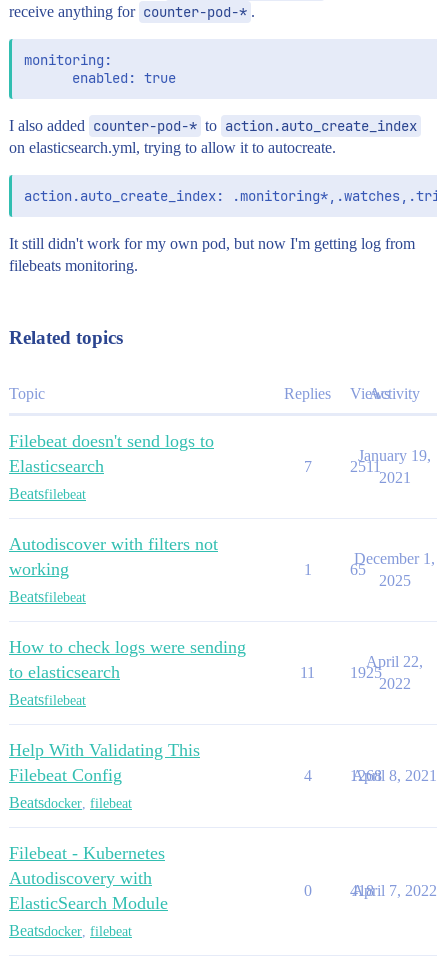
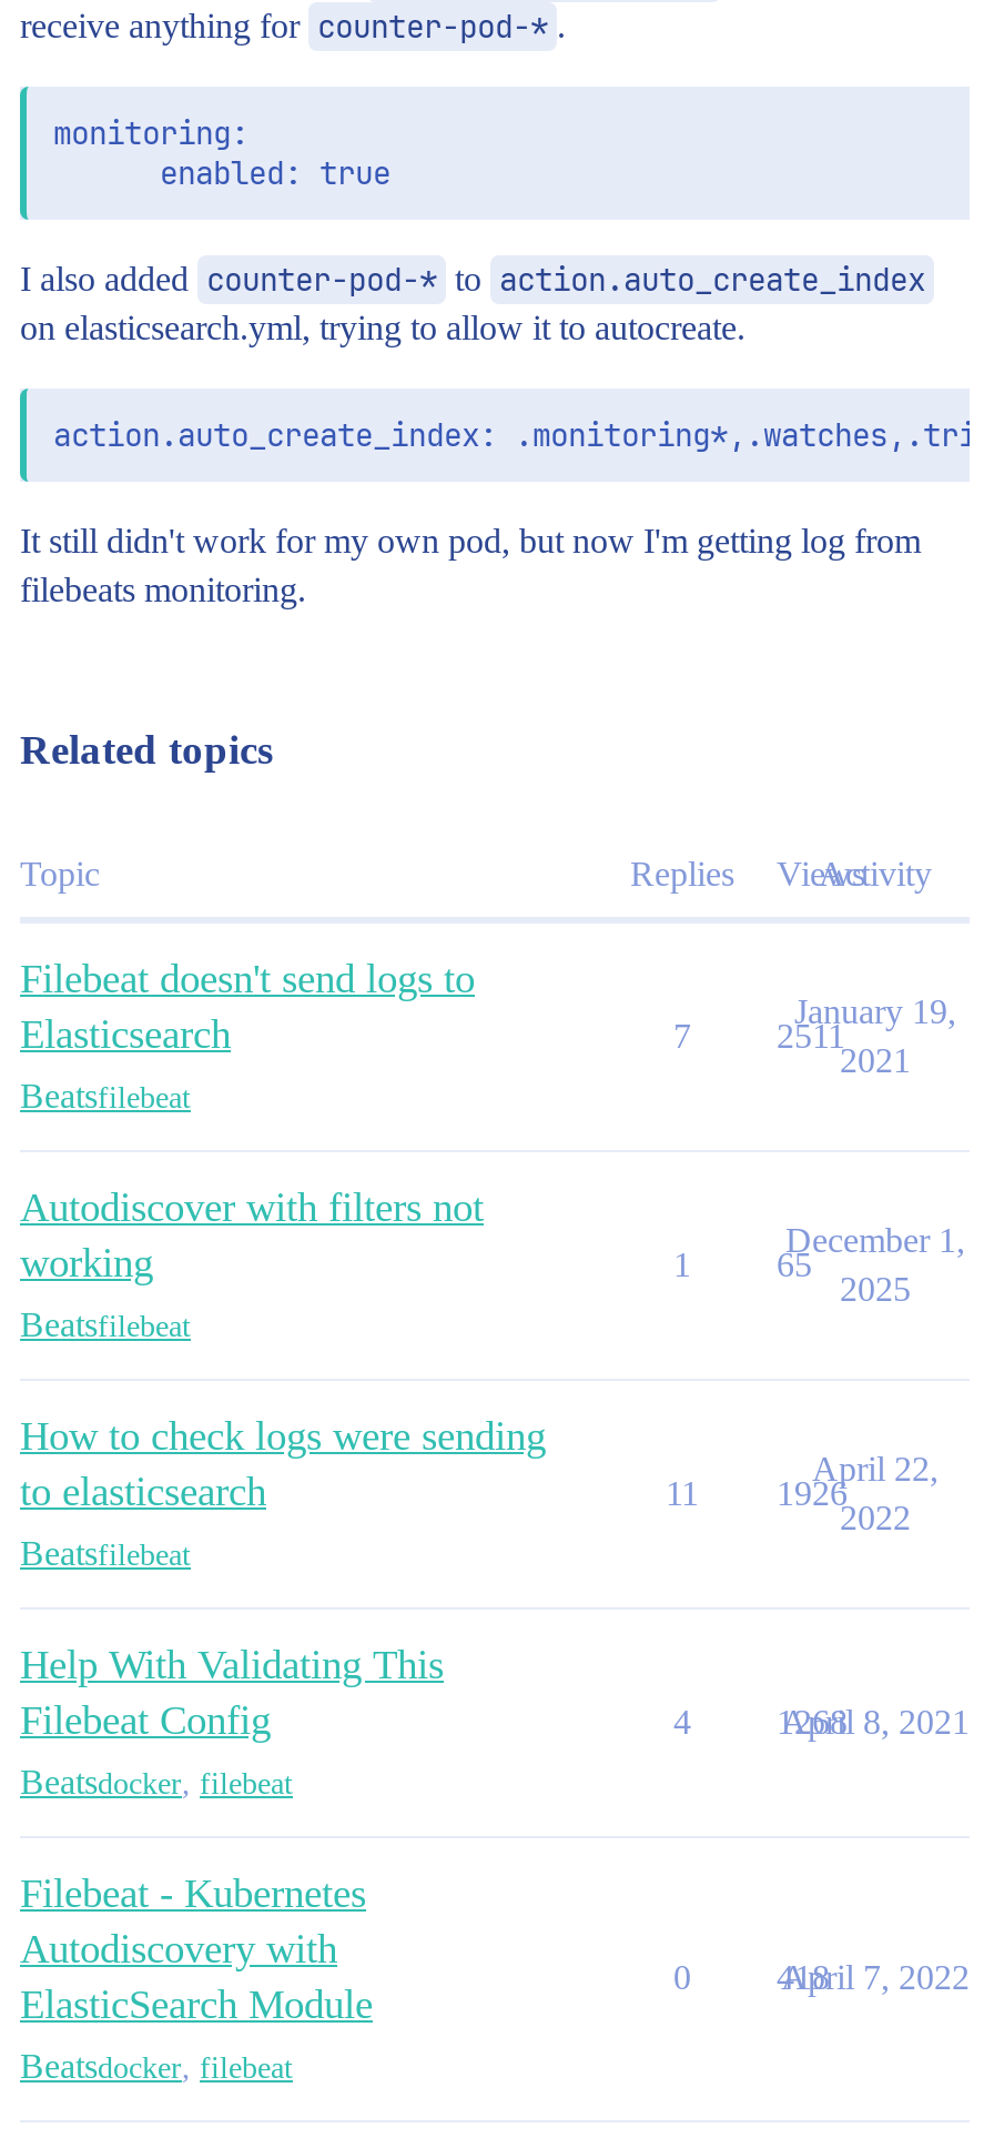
- 1925
+ 1926
